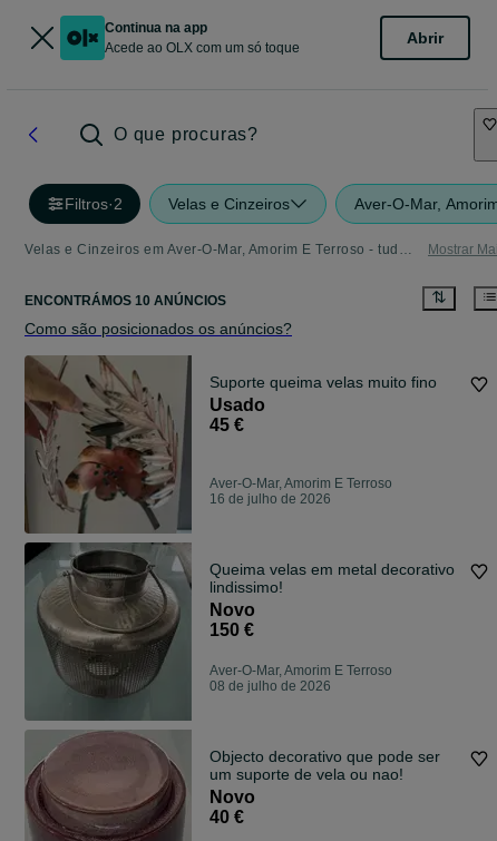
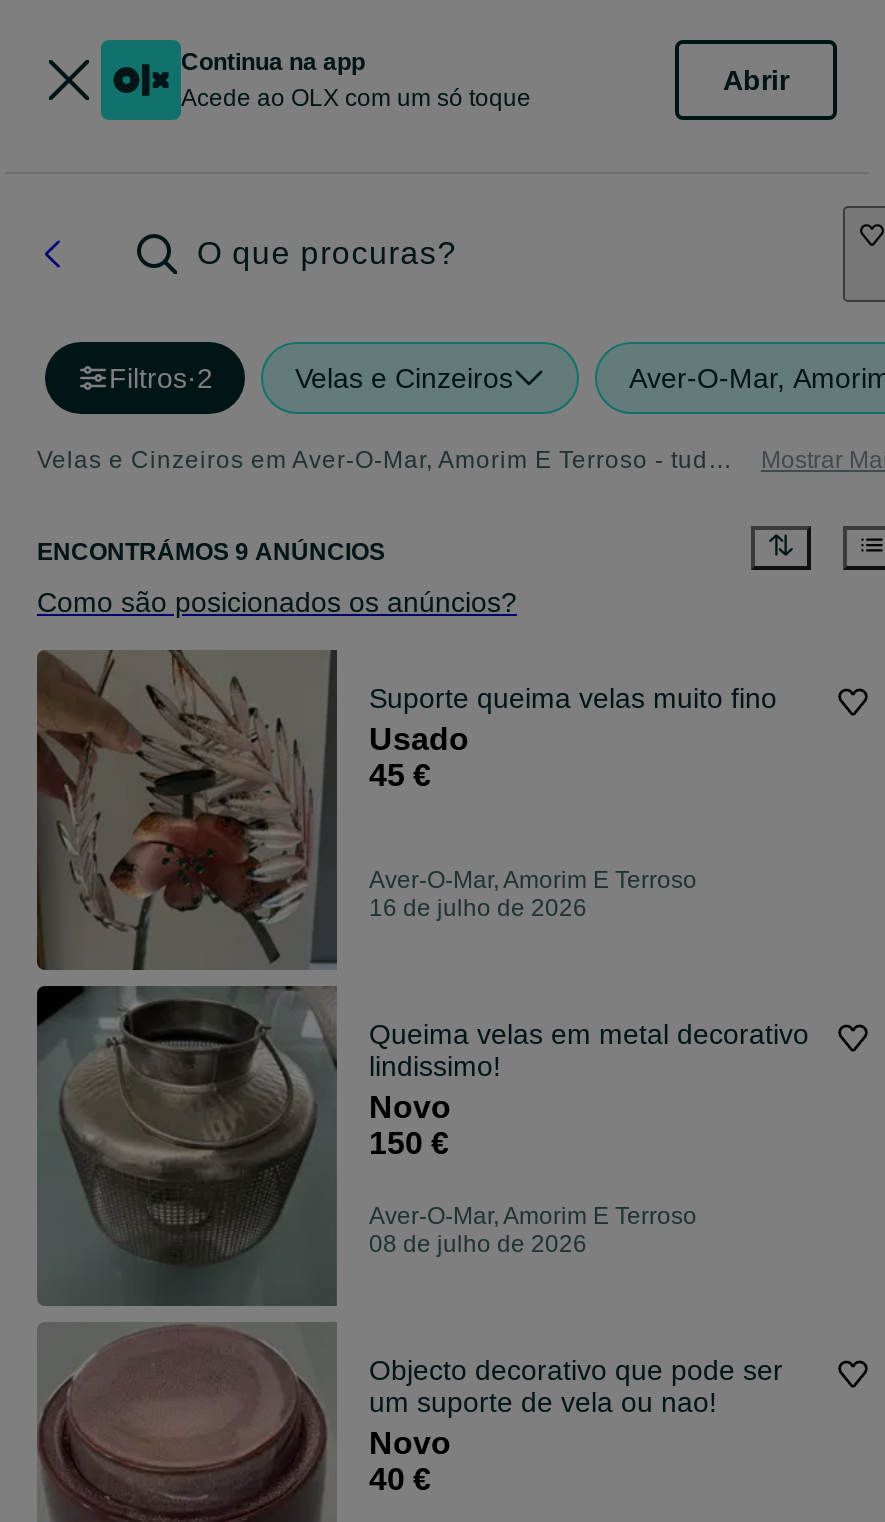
- ENCONTRÁMOS 10 ANÚNCIOS
+ ENCONTRÁMOS 9 ANÚNCIOS
